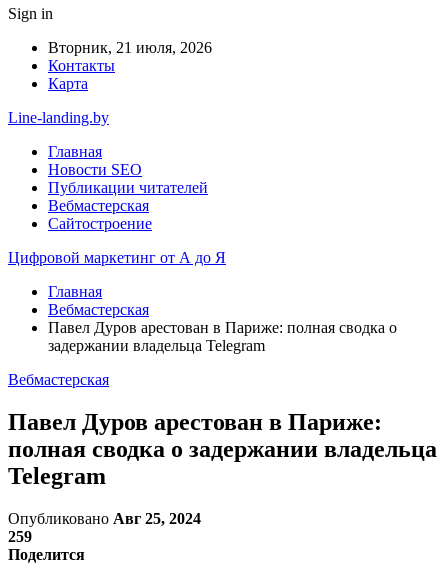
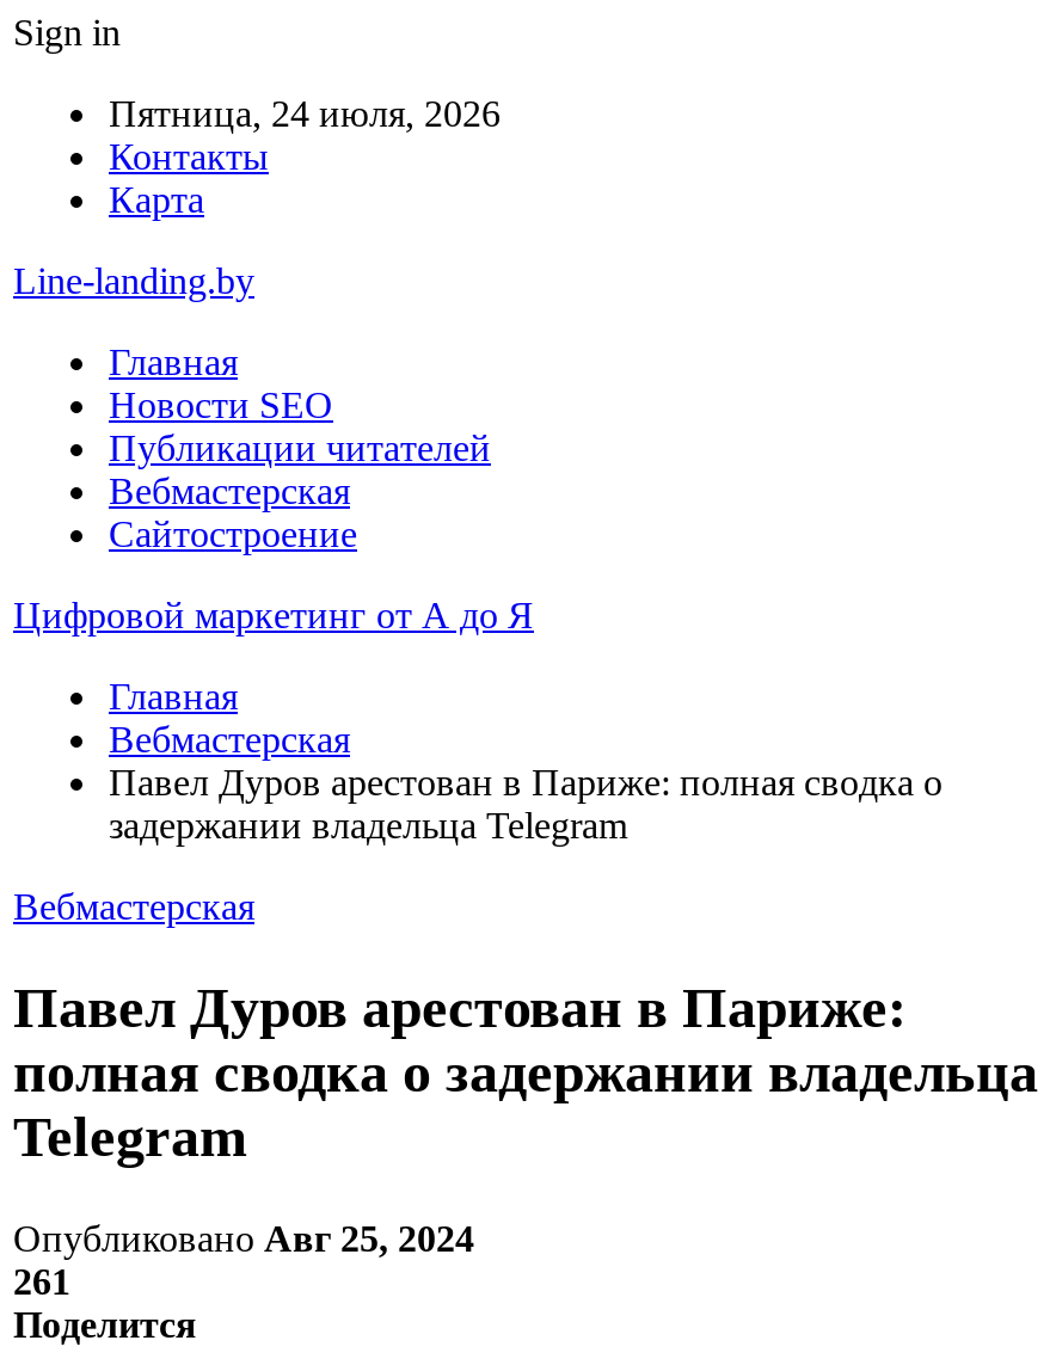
- Вторник, 21 июля, 2026
+ Пятница, 24 июля, 2026

- 259
+ 261
